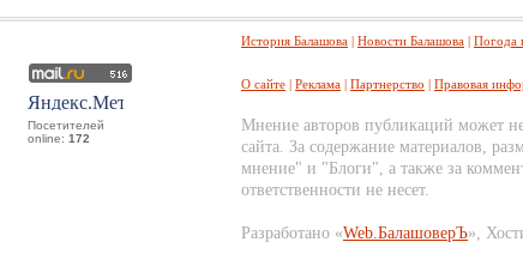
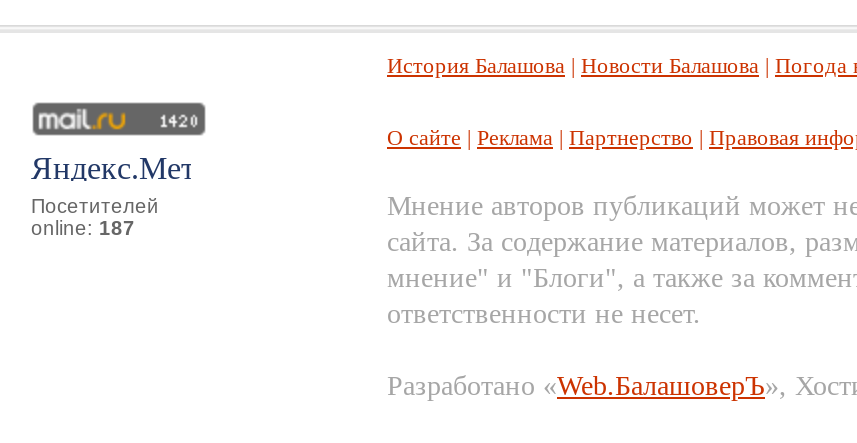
- online: 172
+ online: 187
